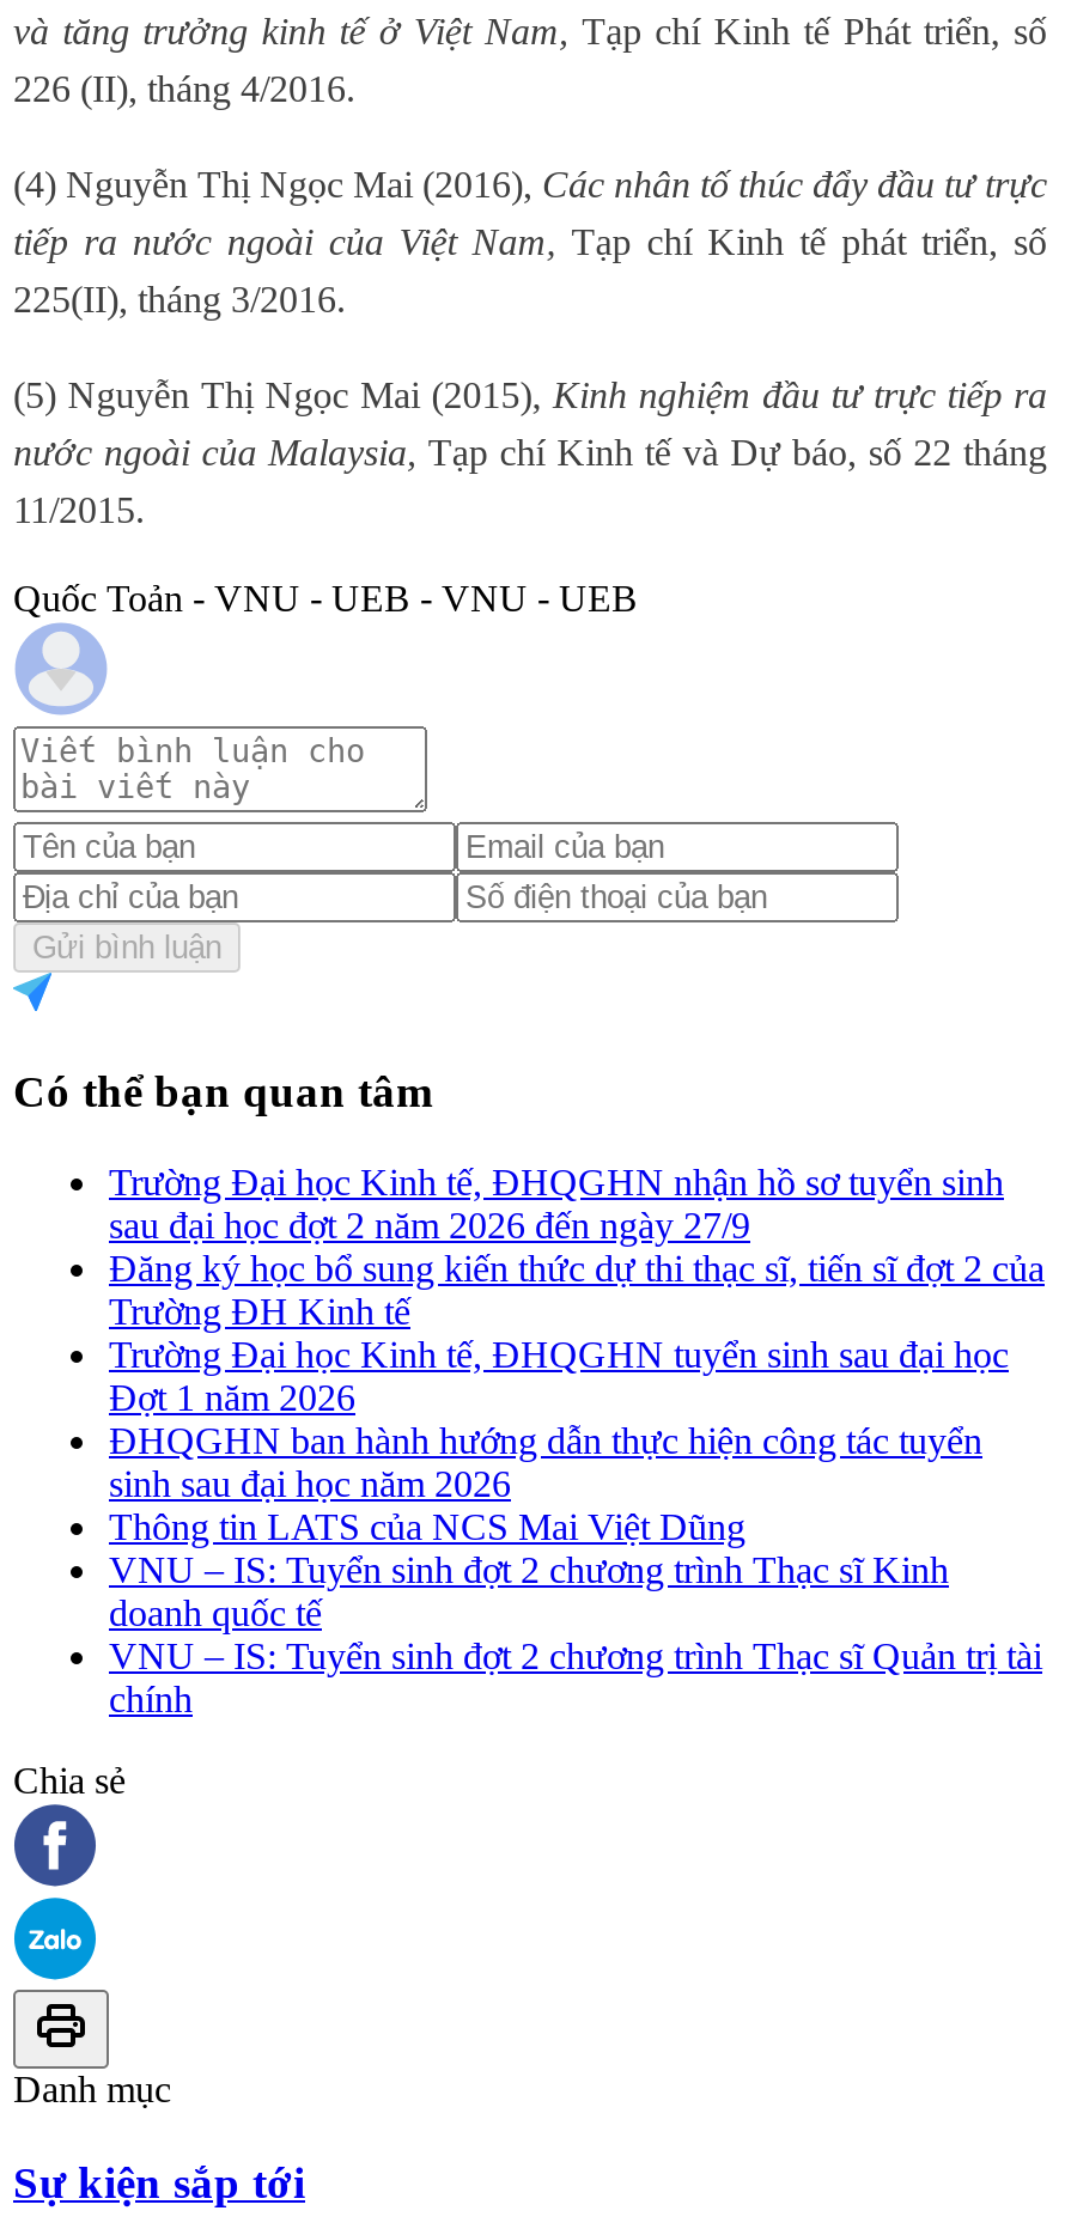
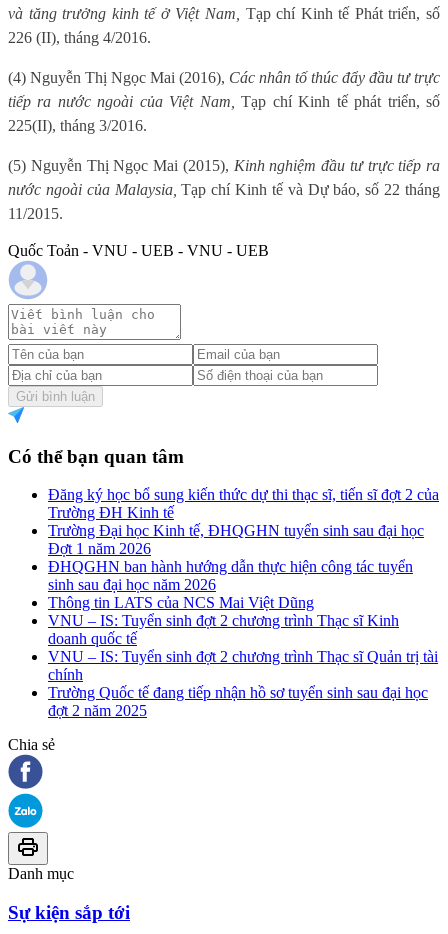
- Trường Đại học Kinh tế, ĐHQGHN nhận hồ sơ tuyển sinh
- sau đại học đợt 2 năm 2026 đến ngày 27/9

moved up: Đăng ký học bổ sung kiến thức dự thi thạc sĩ, tiến sĩ đợt 2 của | Trường ĐH Kinh tế | Trường Đại học Kinh tế, ĐHQGHN tuyển sinh sau đại học | ... | VNU – IS: Tuyển sinh đợt 2 chương trình Thạc sĩ Quản trị tài | chính

+ Trường Quốc tế đang tiếp nhận hồ sơ tuyển sinh sau đại học
+ đợt 2 năm 2025
